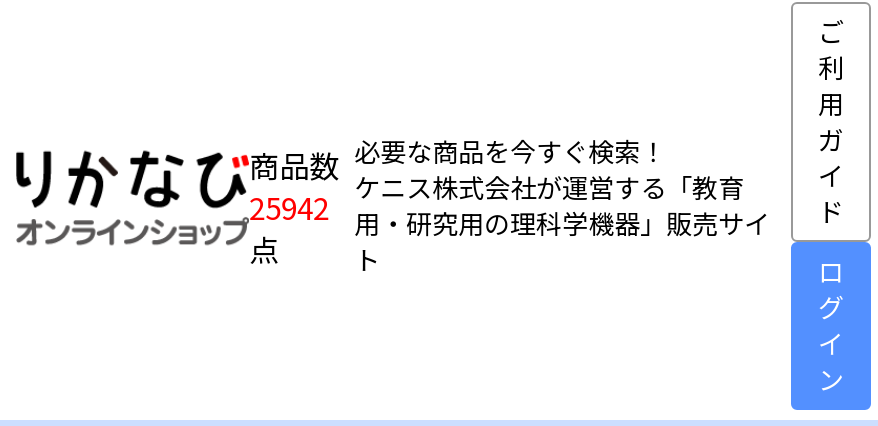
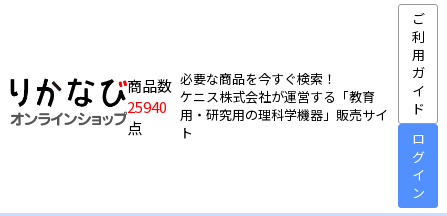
- 25942 ケニス株式会社が運営する「教育 用・研究用の理科学機器」販売サイ イ ド
+ 25940 ケニス株式会社が運営する「教育 用・研究用の理科学機器」販売サイ イ ド
